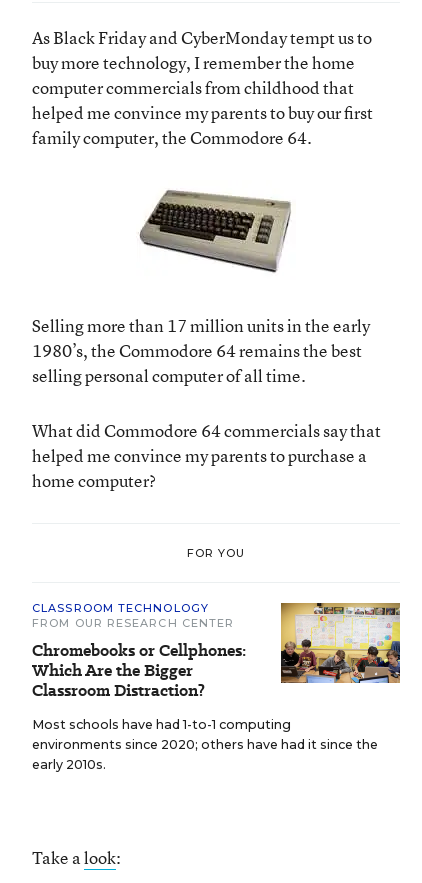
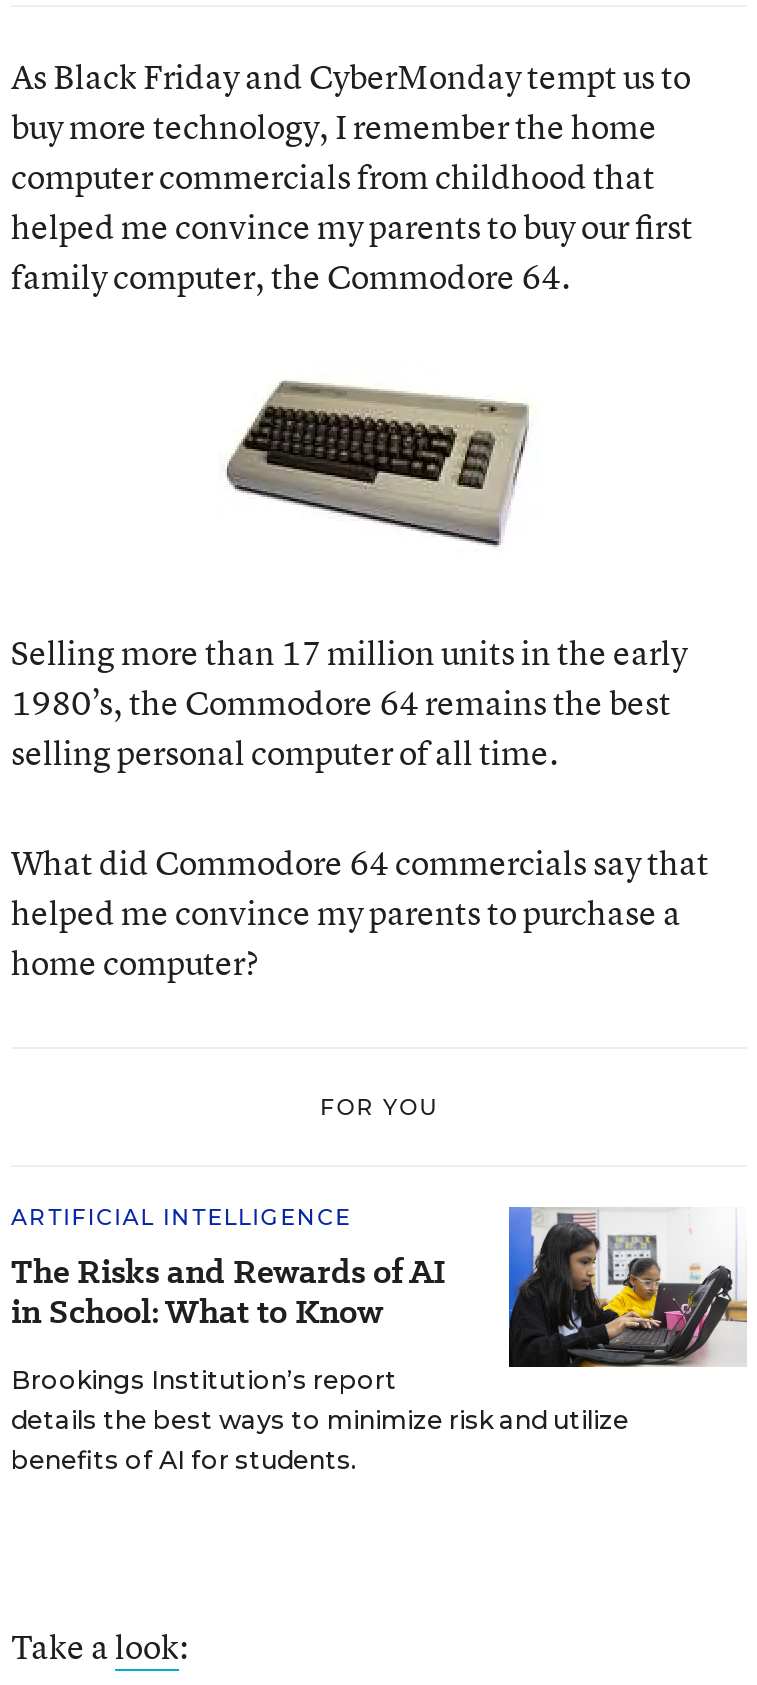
- CLASSROOM TECHNOLOGY
- FROM OUR RESEARCH CENTER
- Chromebooks or Cellphones:
- Which Are the Bigger
- Classroom Distraction?
+ ARTIFICIAL INTELLIGENCE
+ The Risks and Rewards of AI
+ in School: What to Know

- [image]
- Most schools have had 1-to-1 computing
- environments since 2020; others have had it since the
- early 2010s.
+ [image]
+ Brookings Institution’s report
+ details the best ways to minimize risk and utilize
+ benefits of AI for students.
